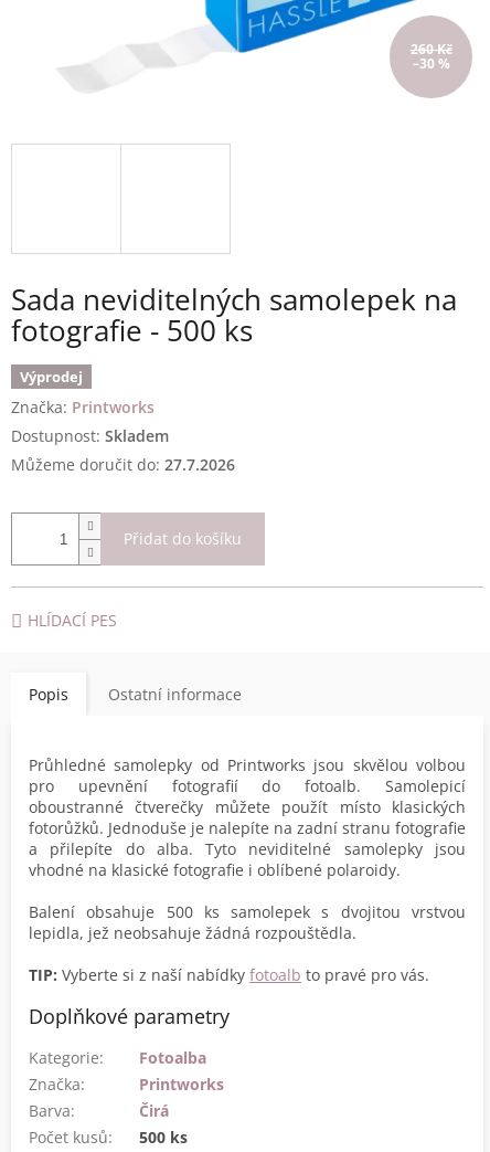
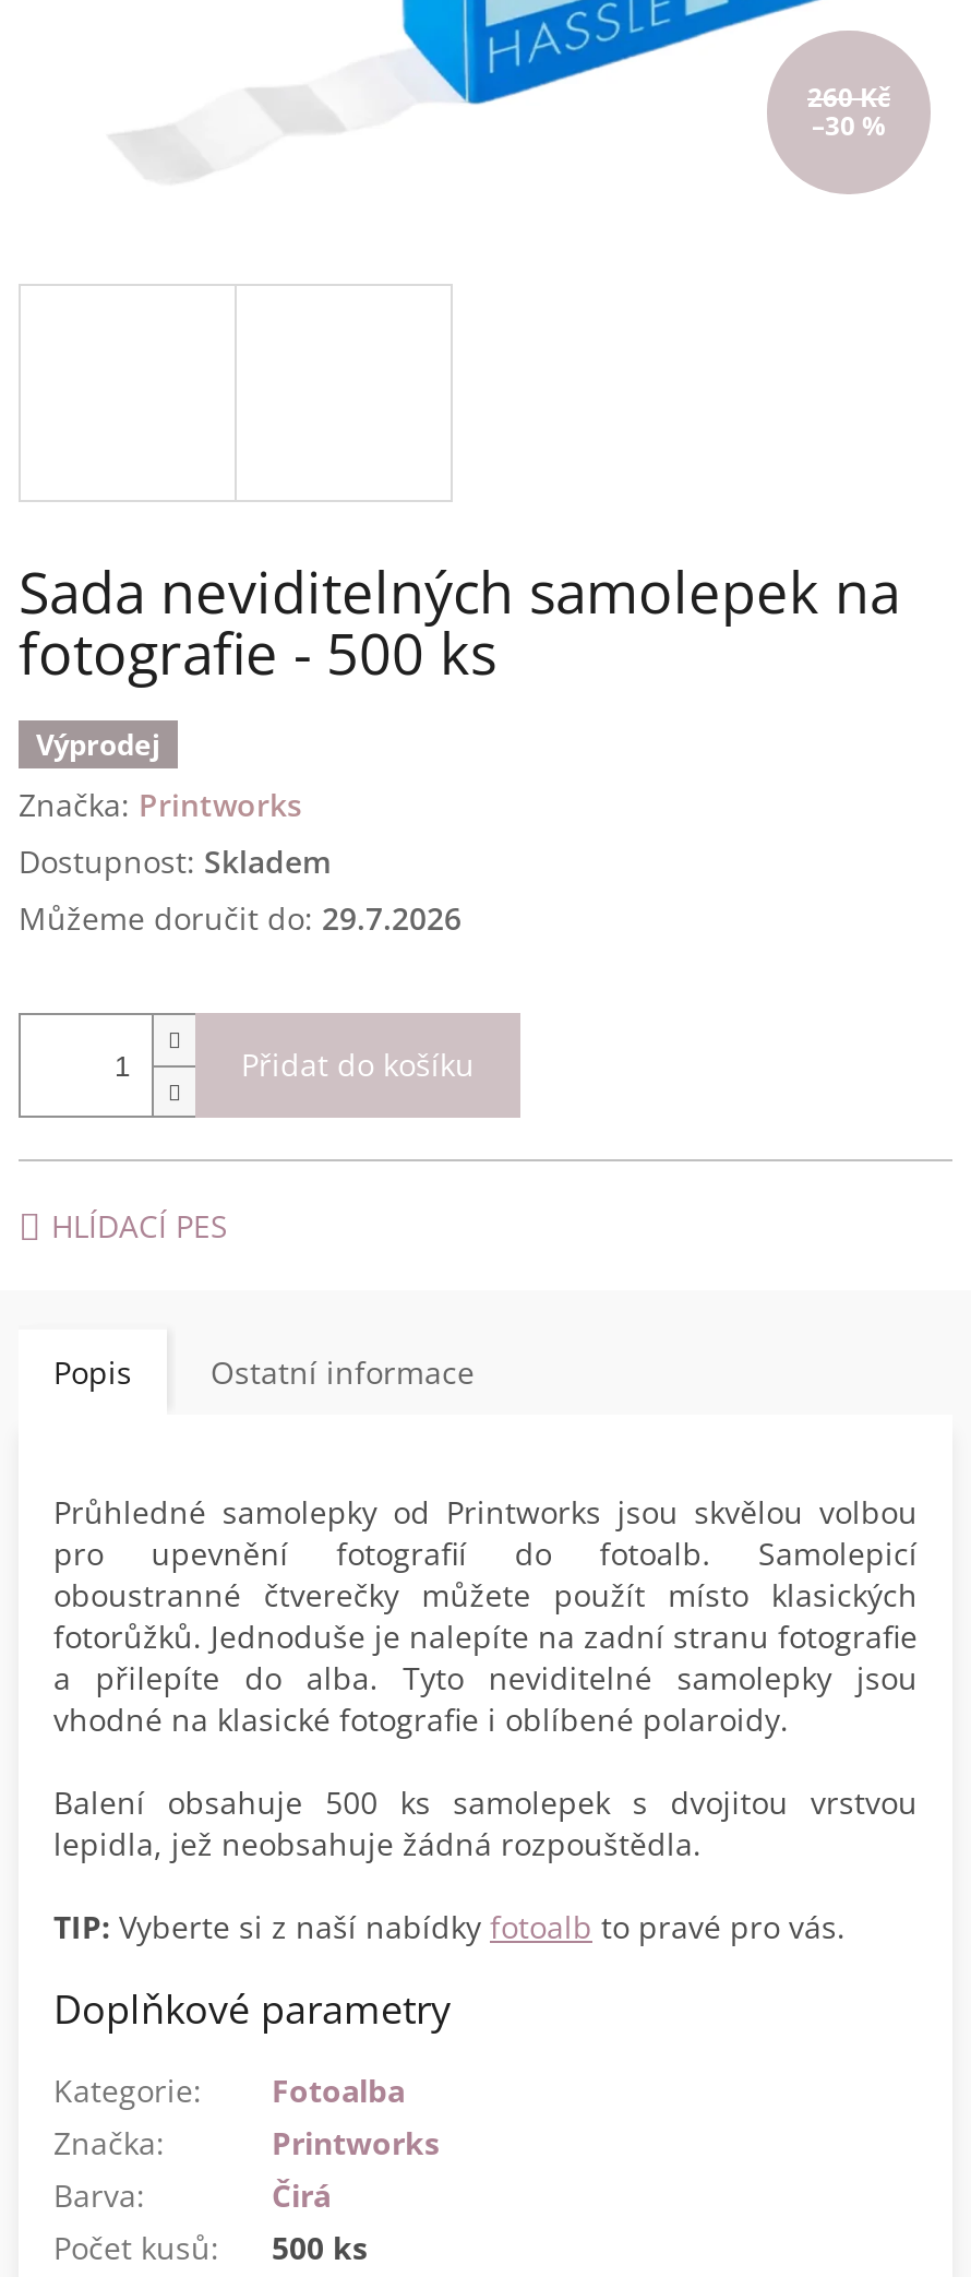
- Můžeme doručit do: 27.7.2026
+ Můžeme doručit do: 29.7.2026
